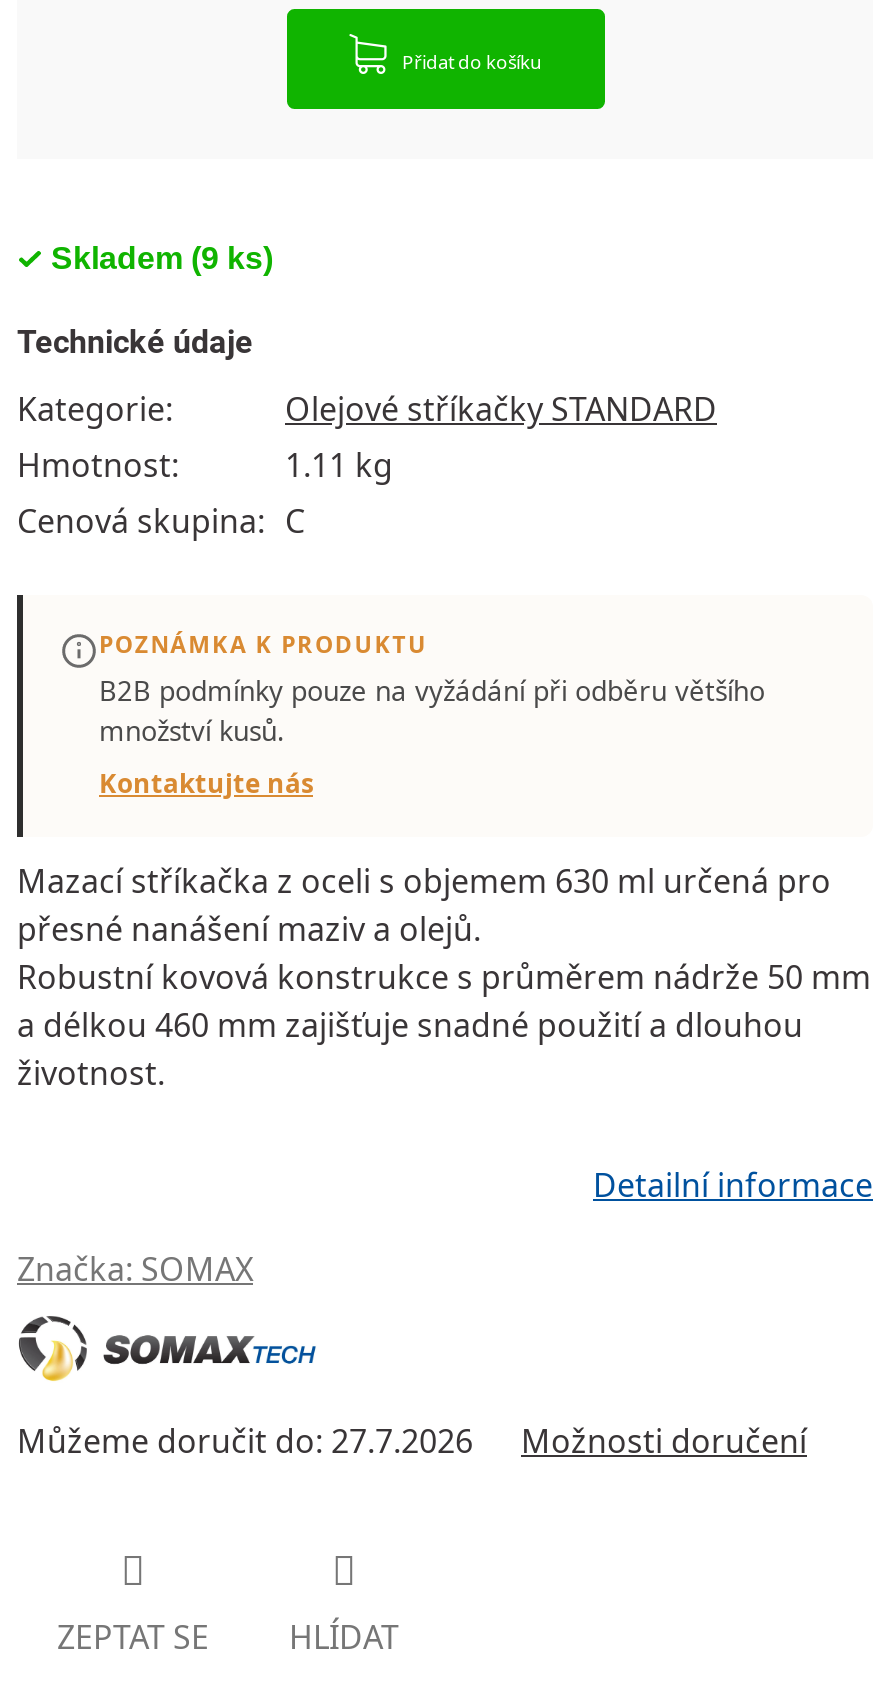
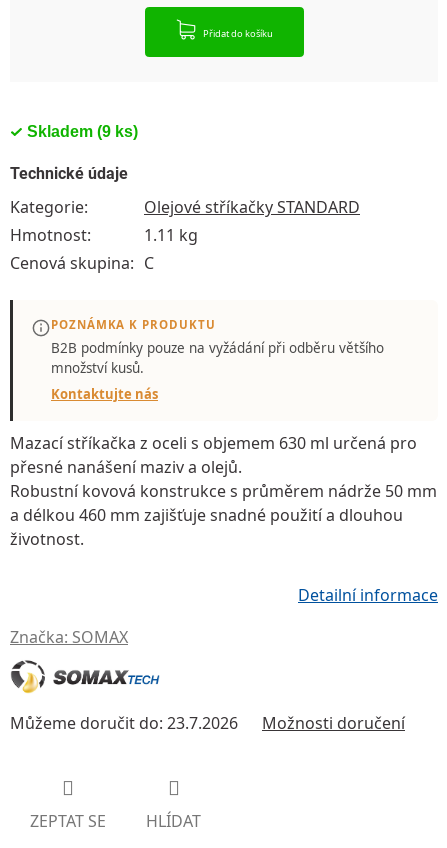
- Můžeme doručit do: 27.7.2026
+ Můžeme doručit do: 23.7.2026
